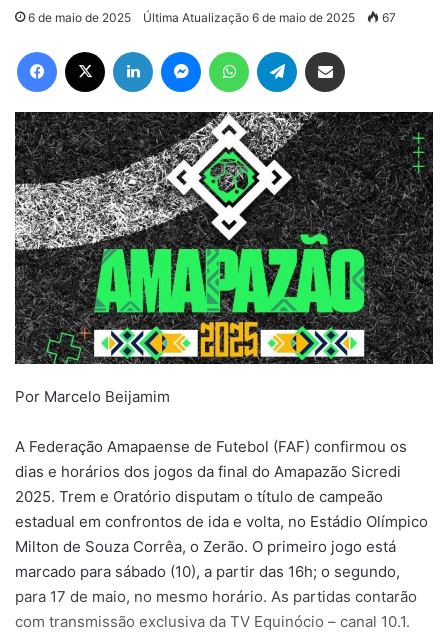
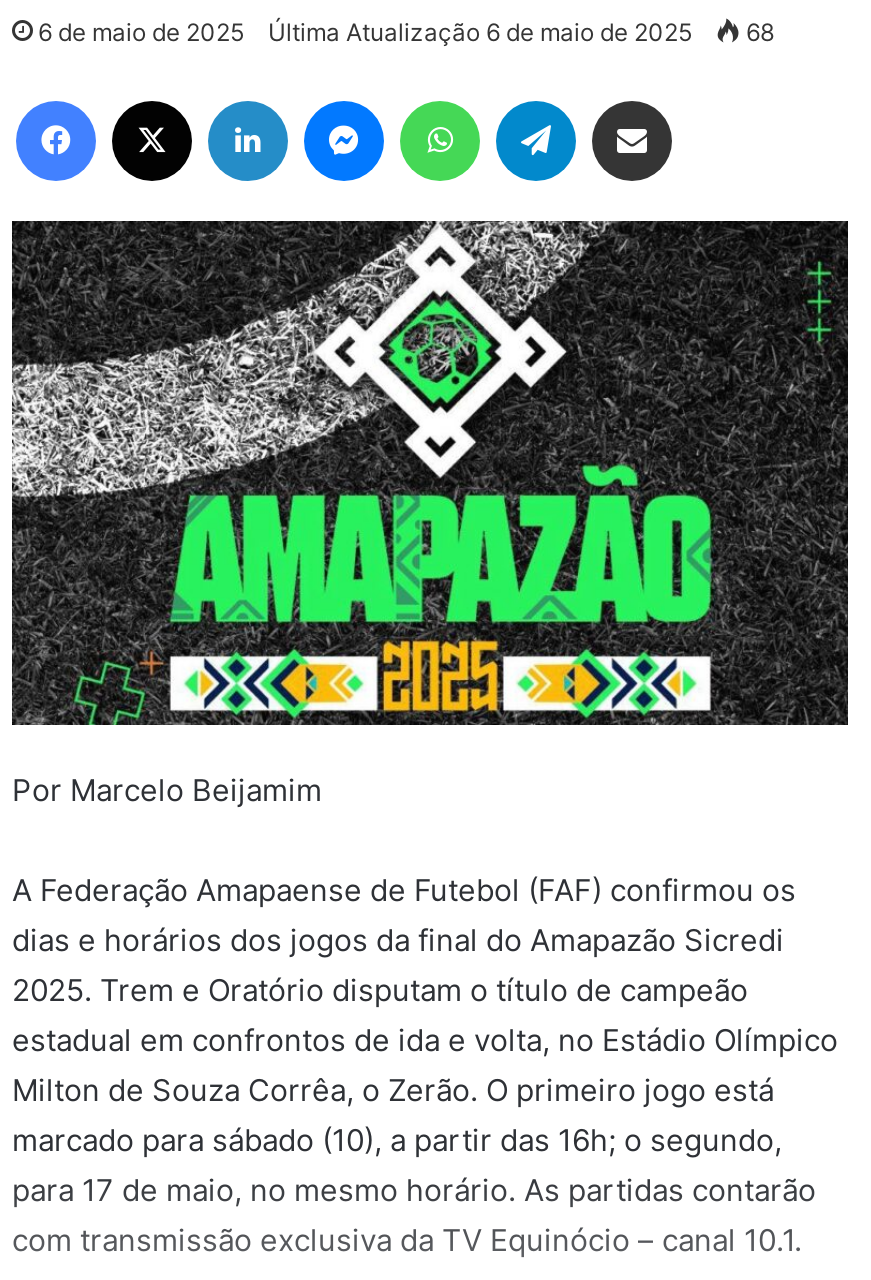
- 6 de maio de 2025 Última Atualização 6 de maio de 2025 67
+ 6 de maio de 2025 Última Atualização 6 de maio de 2025 68
